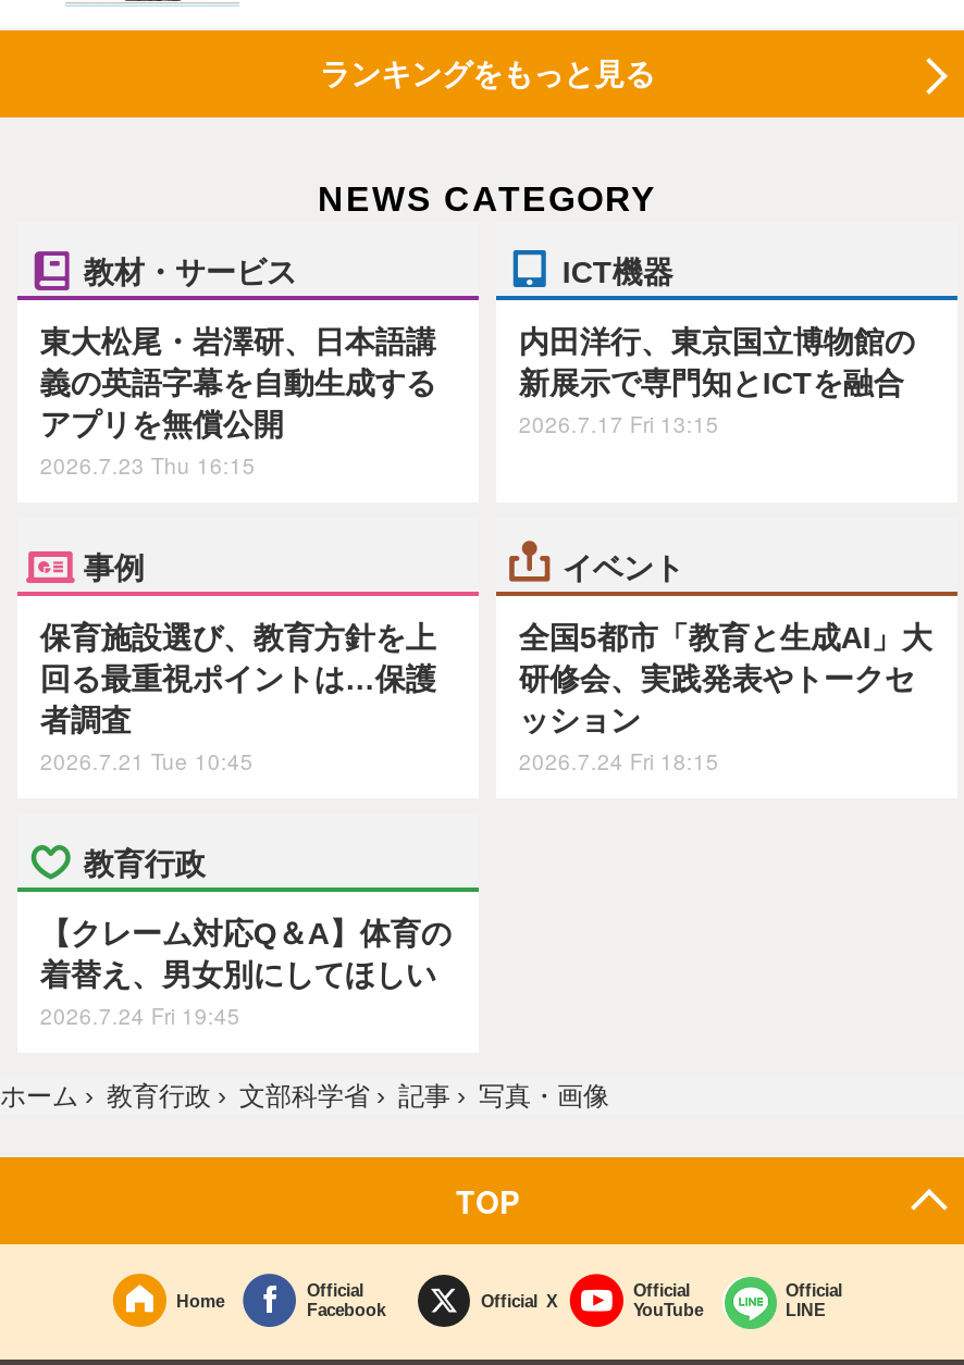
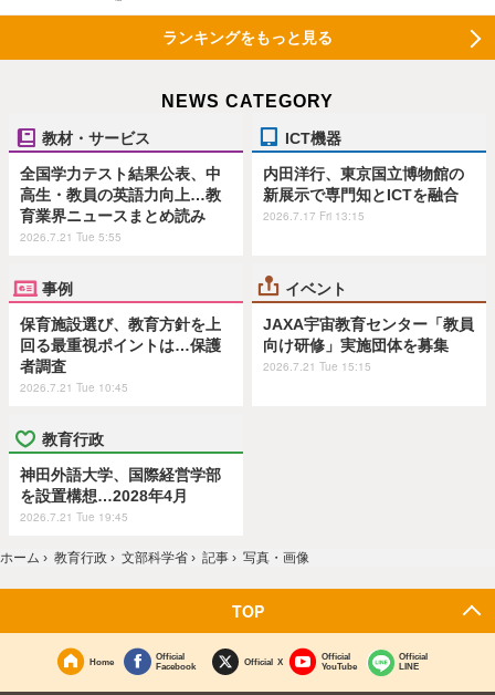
- 東大松尾・岩澤研、日本語講
- 義の英語字幕を自動生成する
- アプリを無償公開
- 2026.7.23 Thu 16:15
+ 全国学力テスト結果公表、中
+ 高生・教員の英語力向上…教
+ 育業界ニュースまとめ読み
+ 2026.7.21 Tue 5:55

- 全国5都市「教育と生成AI」大
- 研修会、実践発表やトークセ
- ッション
- 2026.7.24 Fri 18:15
+ JAXA宇宙教育センター「教員
+ 向け研修」実施団体を募集
+ 2026.7.21 Tue 15:15

- 【クレーム対応Q＆A】体育の
- 着替え、男女別にしてほしい
- 2026.7.24 Fri 19:45
+ 神田外語大学、国際経営学部
+ を設置構想…2028年4月
+ 2026.7.21 Tue 19:45
